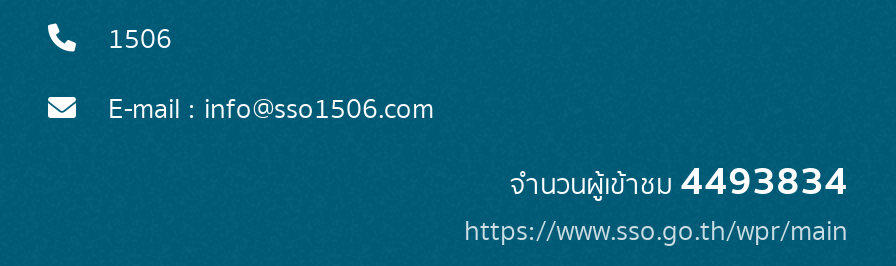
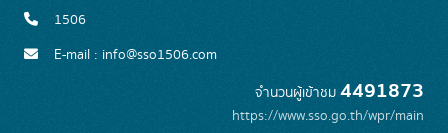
- จำนวนผู้เข้าชม4493834
+ จำนวนผู้เข้าชม4491873
